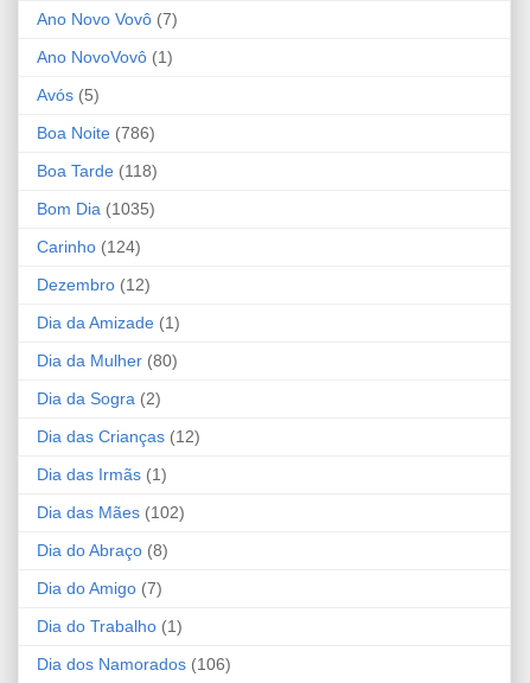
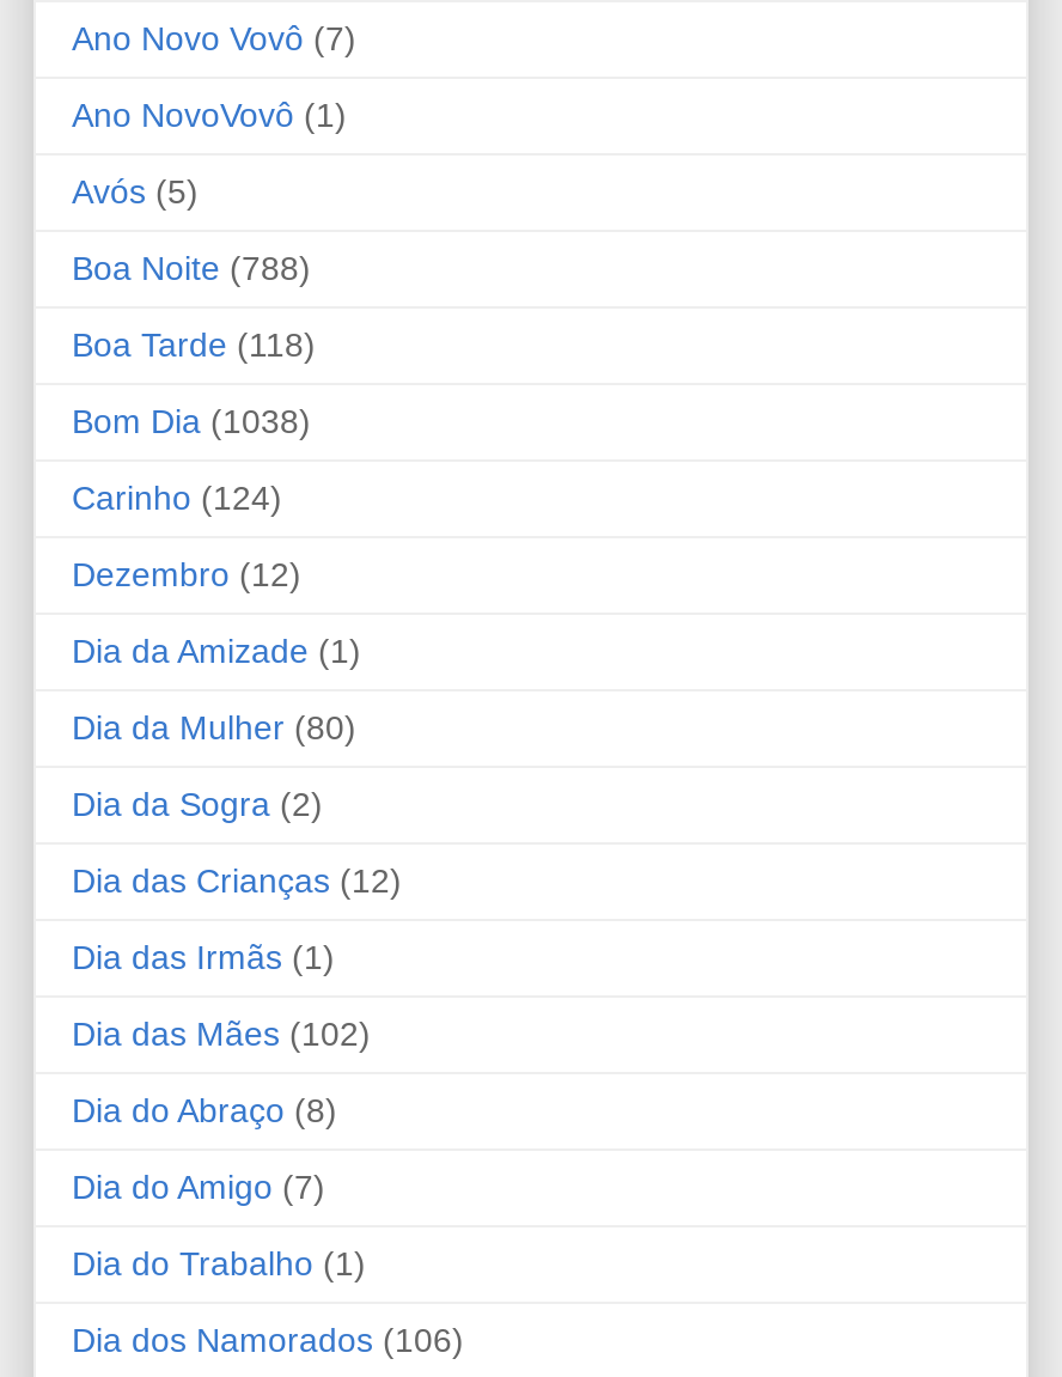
- Boa Noite (786)
+ Boa Noite (788)

- Bom Dia (1035)
+ Bom Dia (1038)
